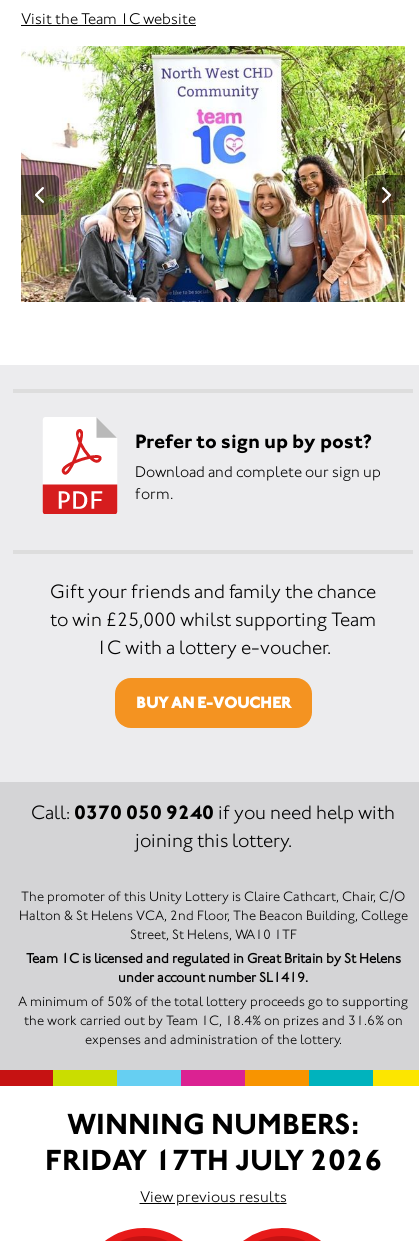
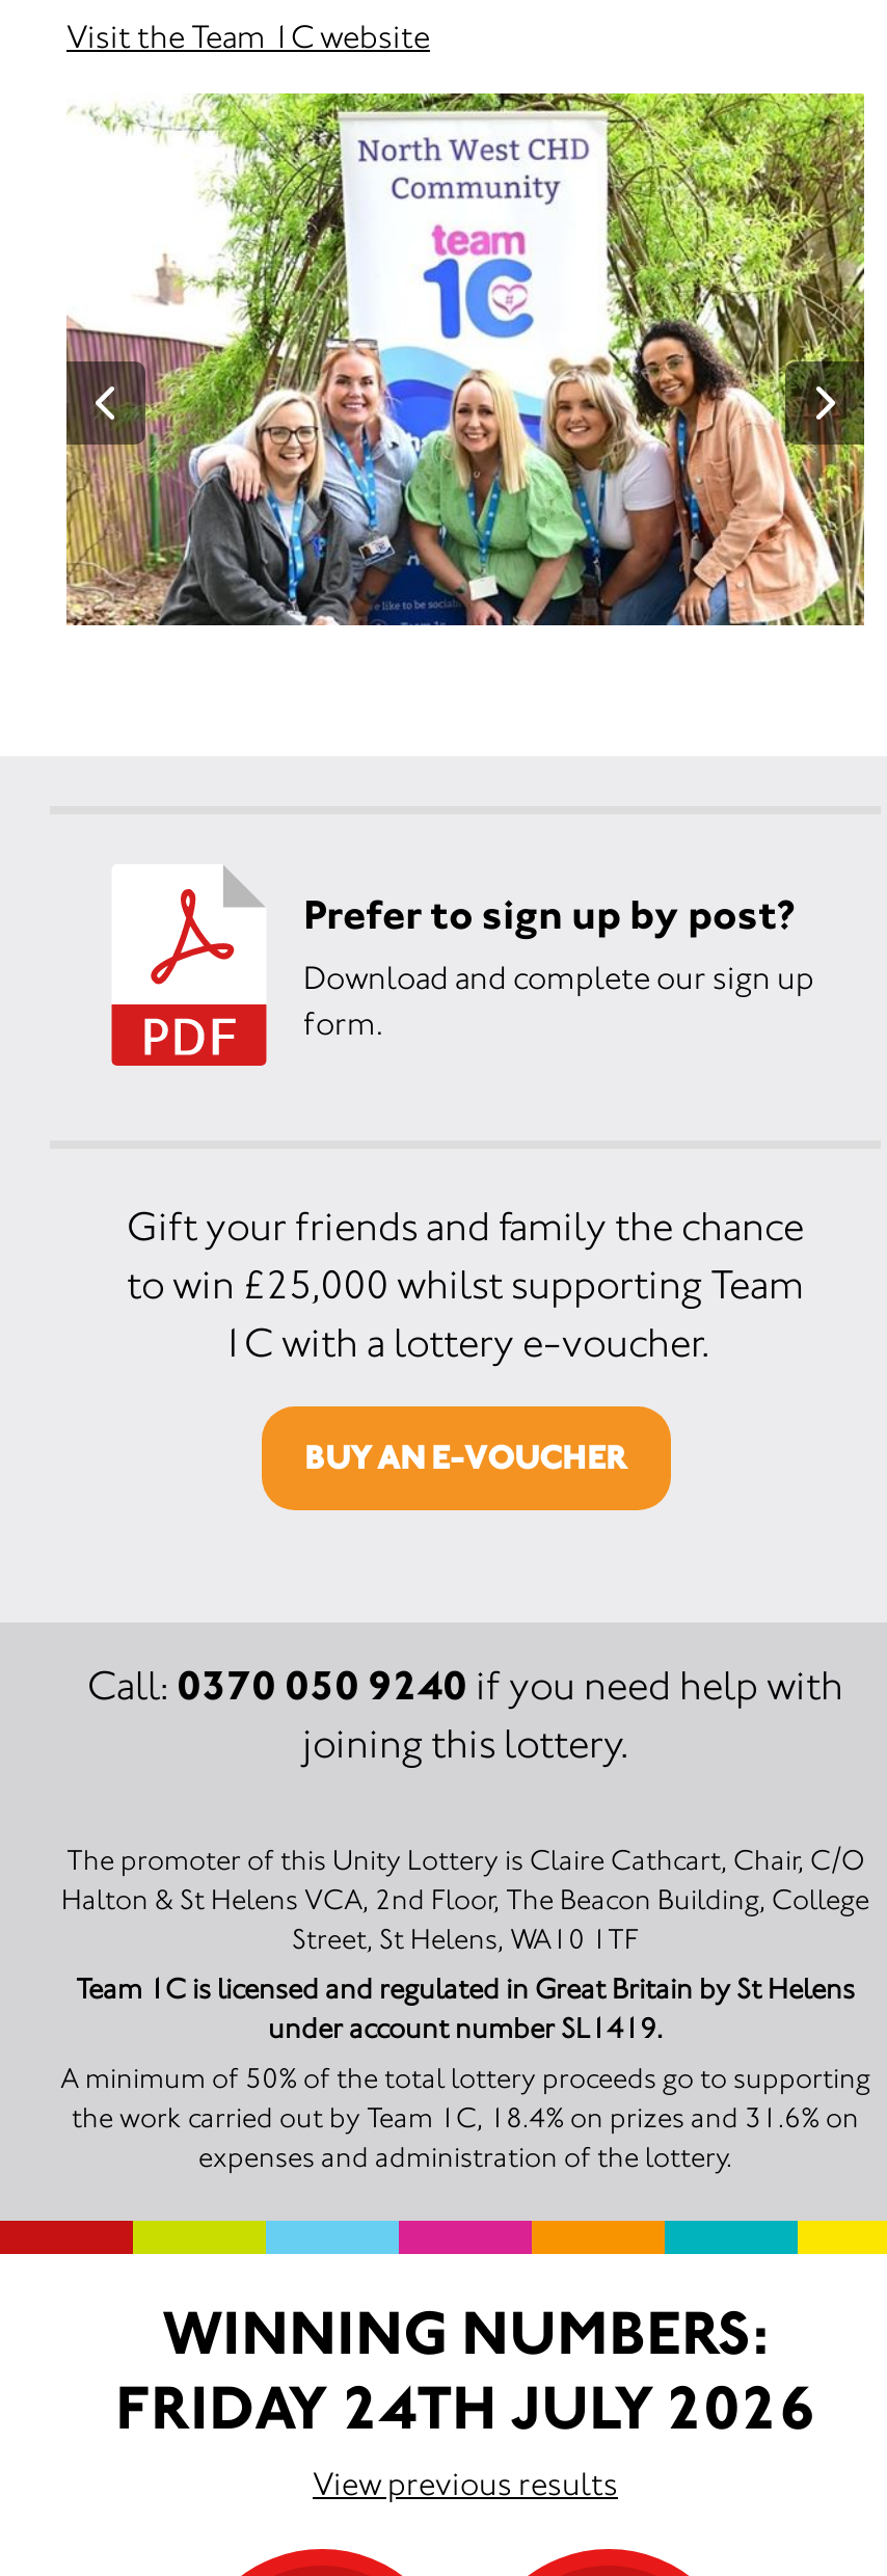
- FRIDAY 17TH JULY 2026
+ FRIDAY 24TH JULY 2026
